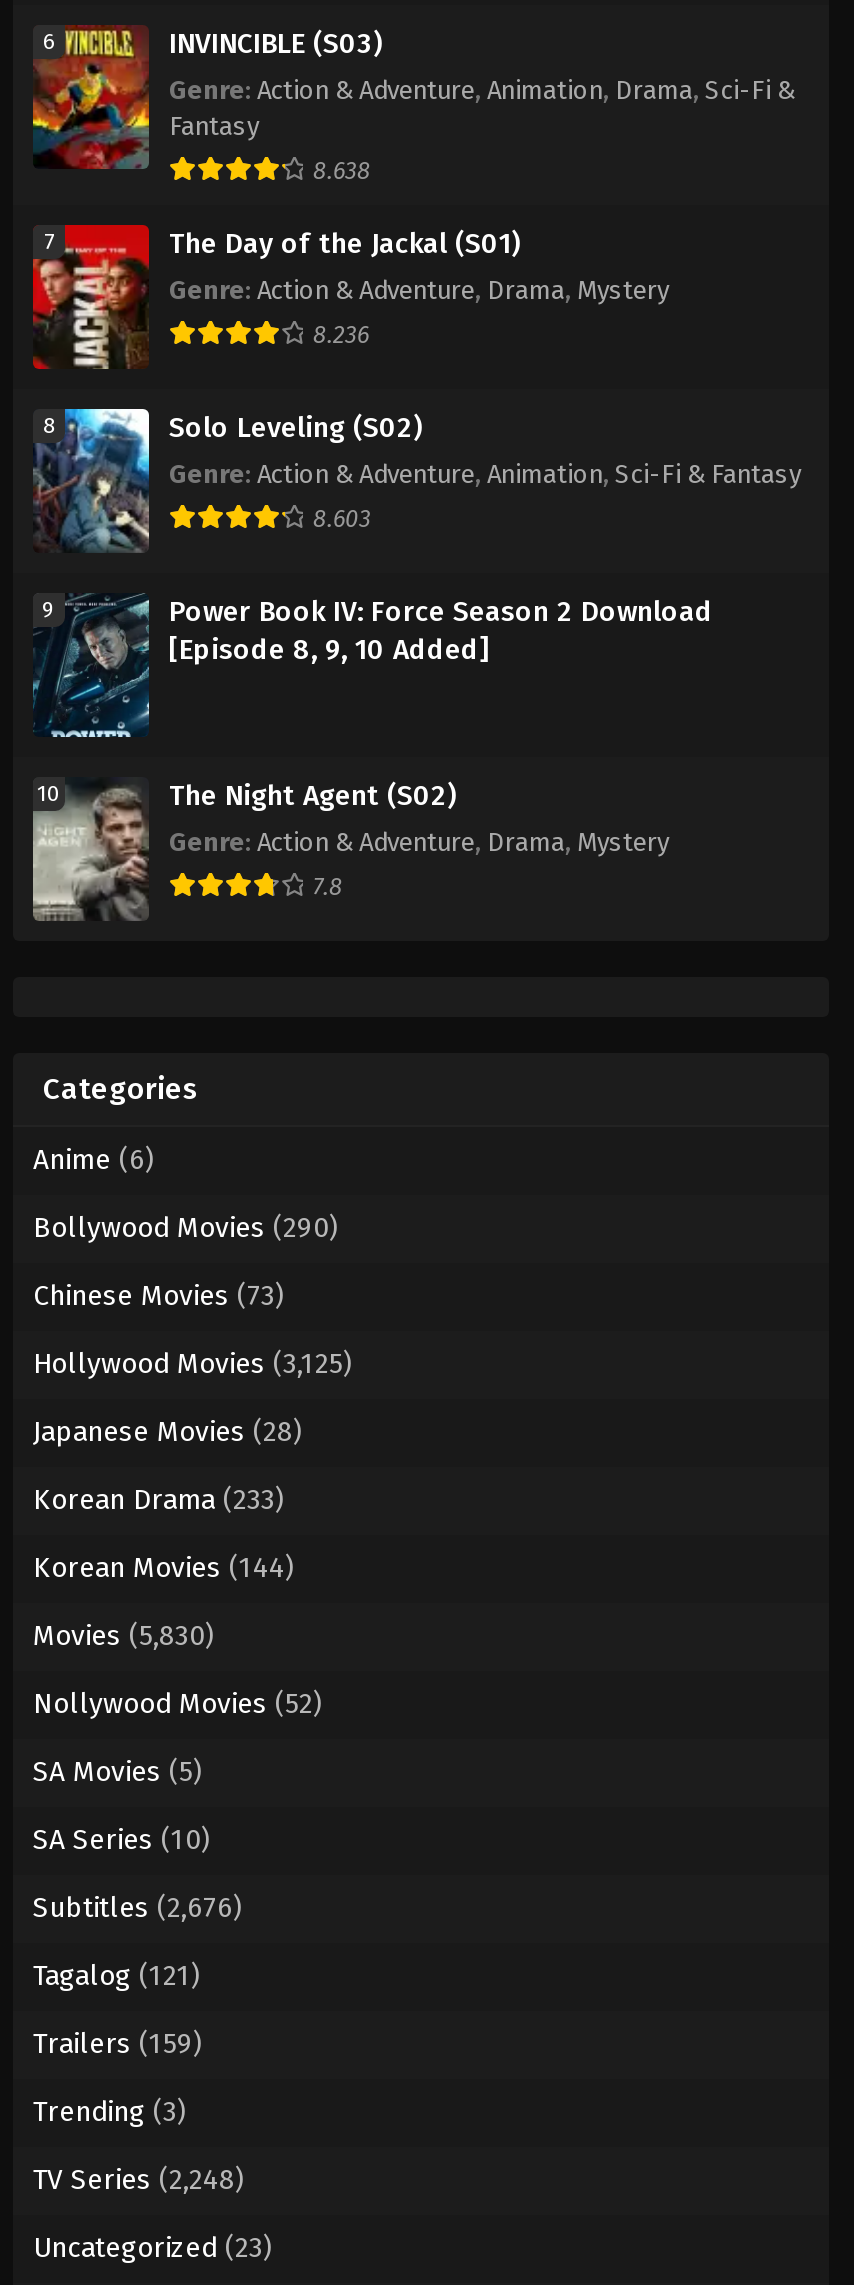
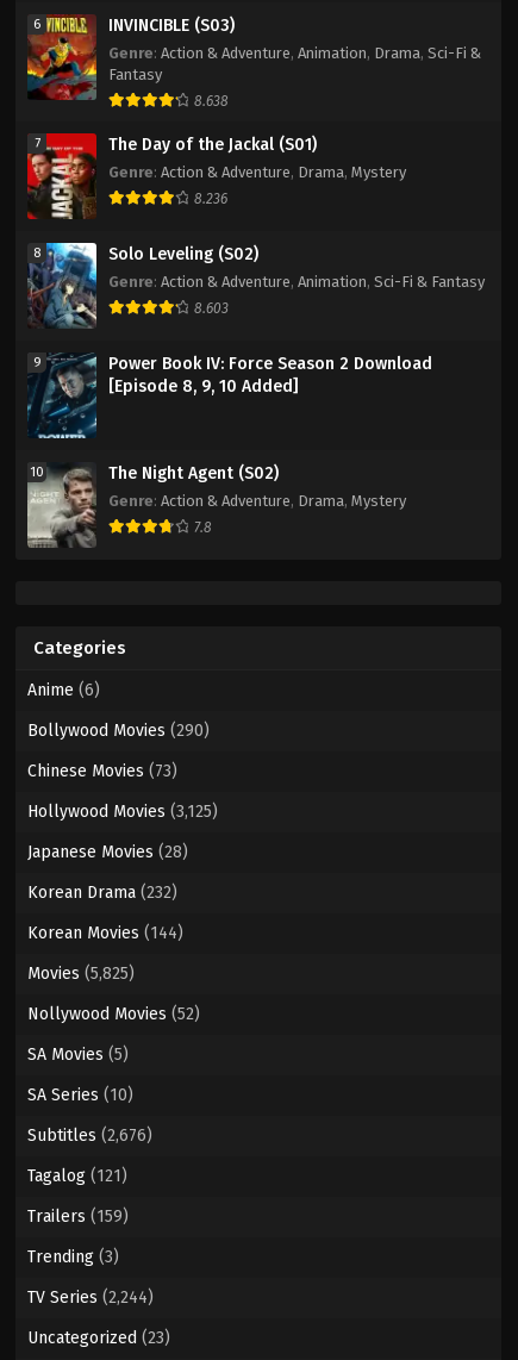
- Korean Drama (233)
+ Korean Drama (232)

- Movies (5,830)
+ Movies (5,825)

- TV Series (2,248)
+ TV Series (2,244)
